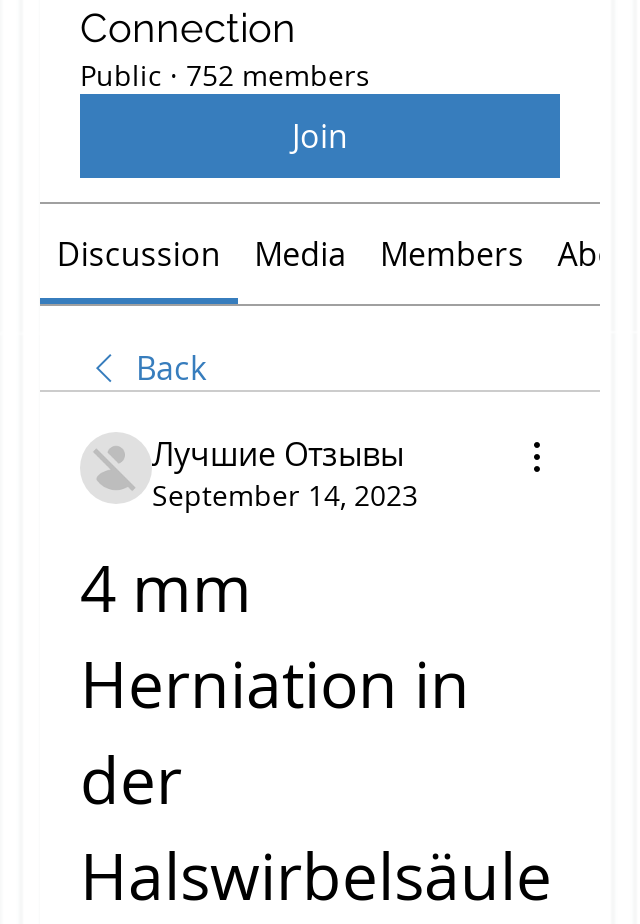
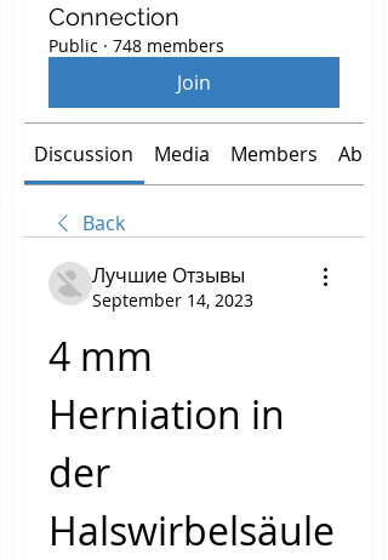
- Public · 752 members
+ Public · 748 members
